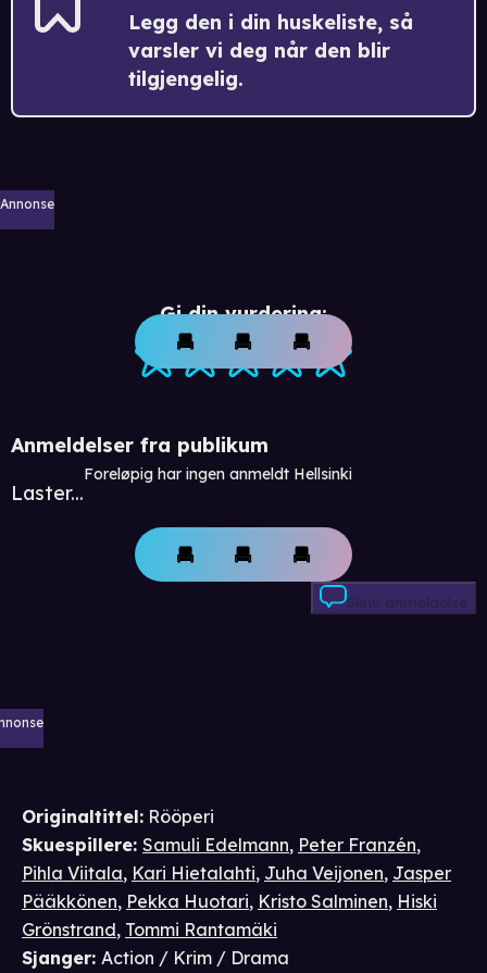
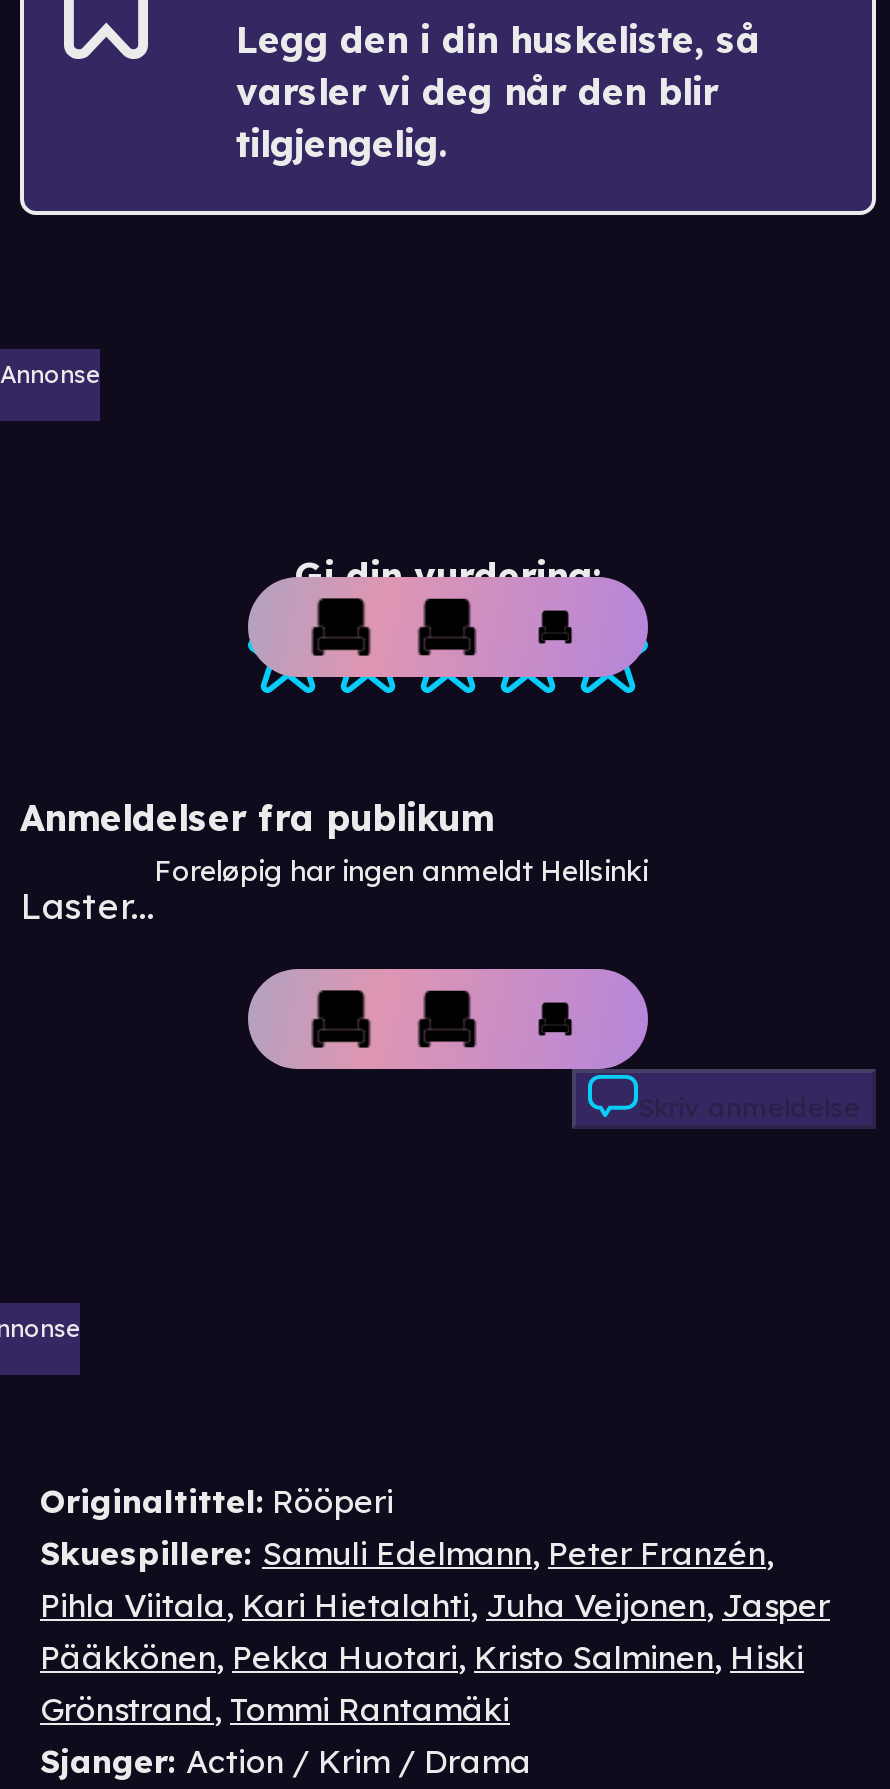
- [image]
+ [image]

- [image]
+ [image]
